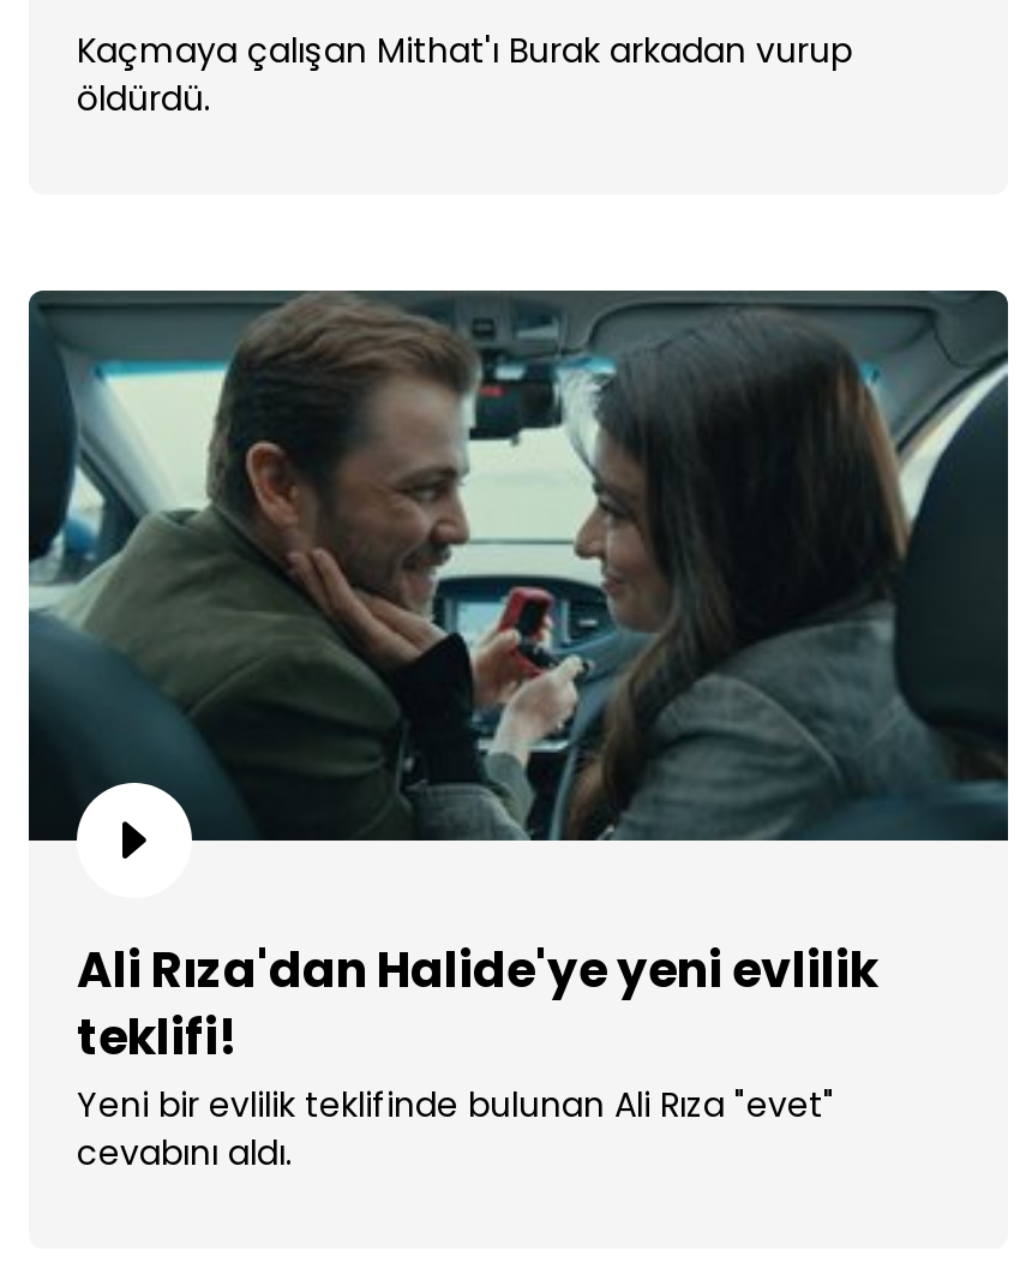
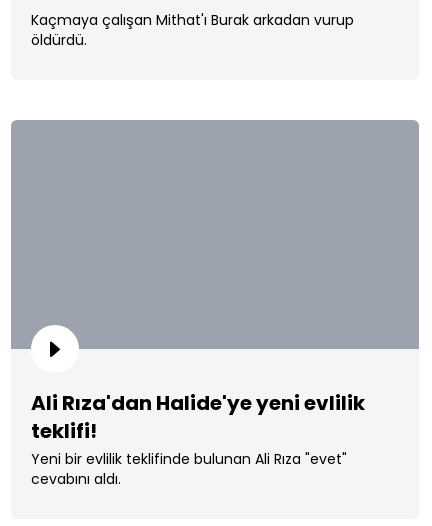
- [image]
